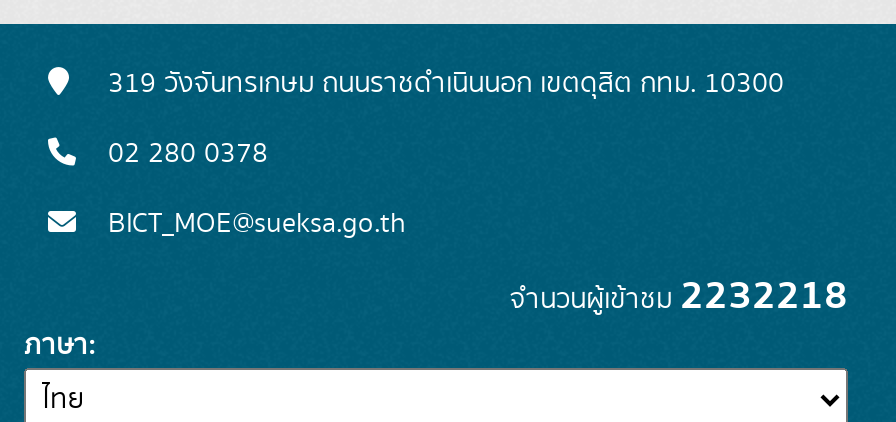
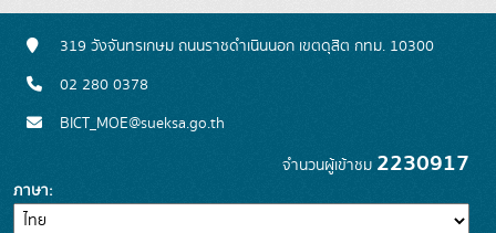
- จำนวนผู้เข้าชม2232218
+ จำนวนผู้เข้าชม2230917
